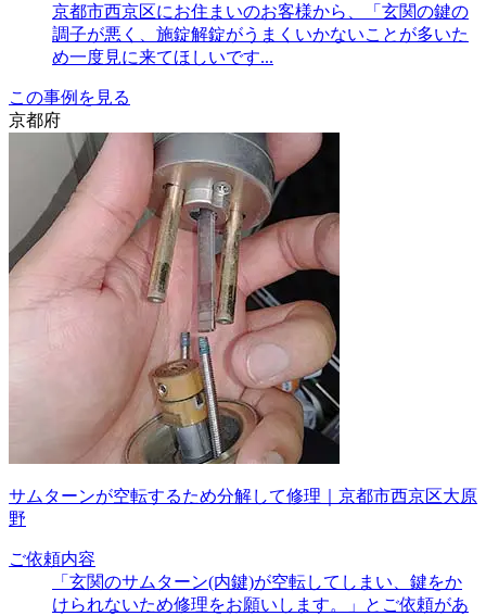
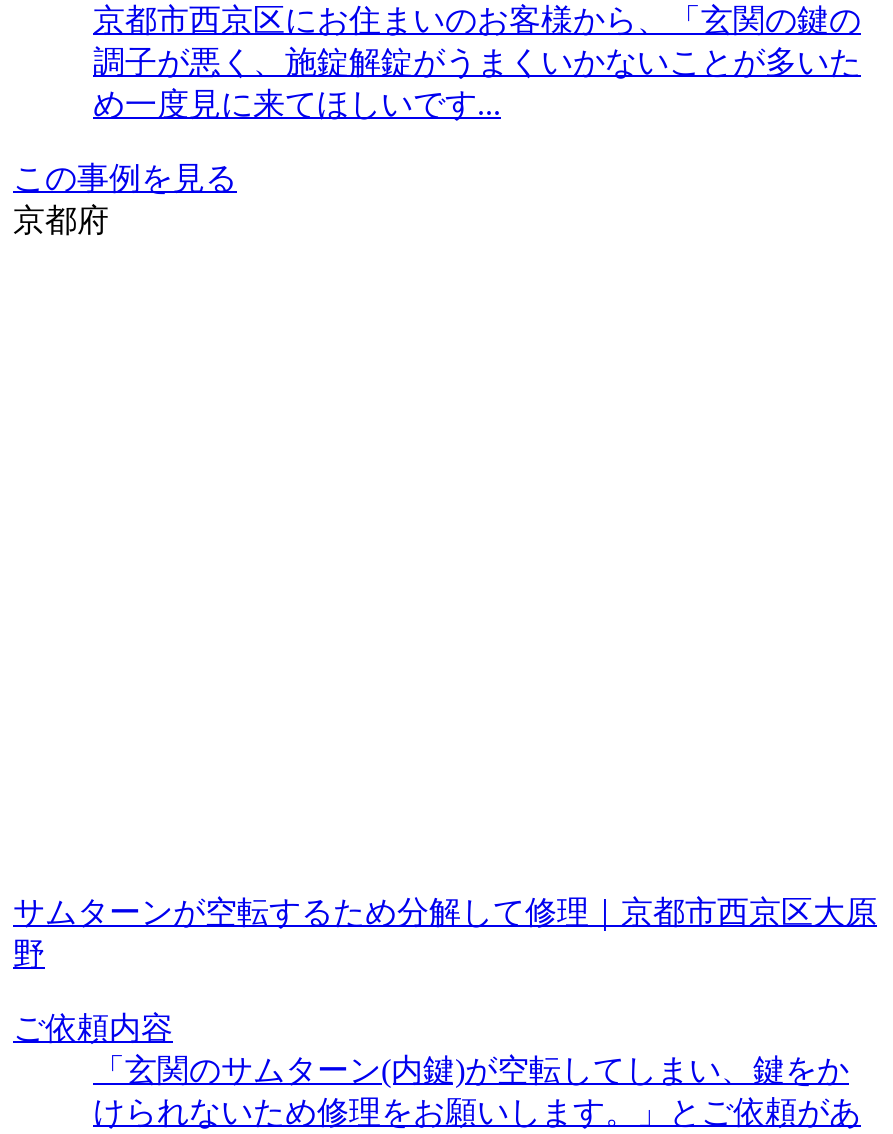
- [image]
